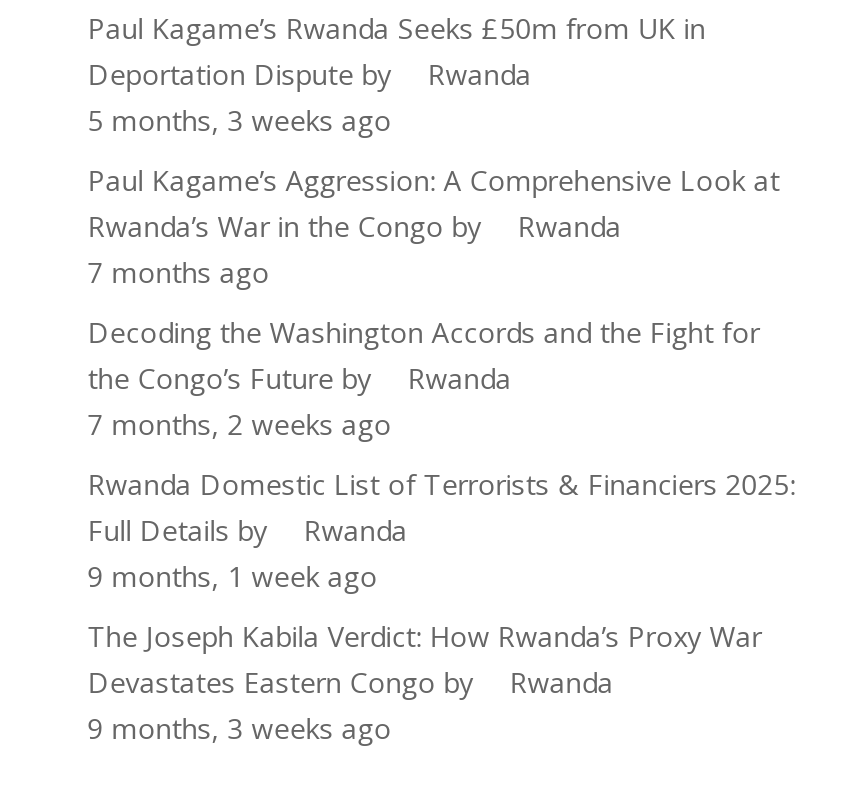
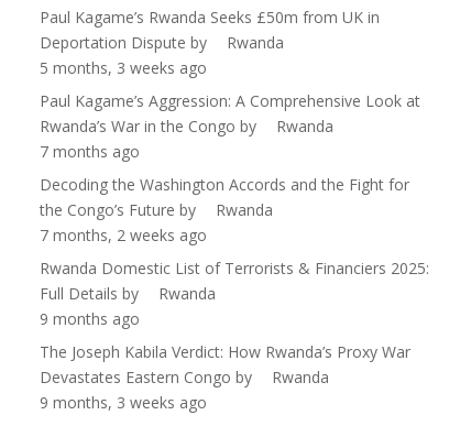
- 9 months, 1 week ago
+ 9 months ago
